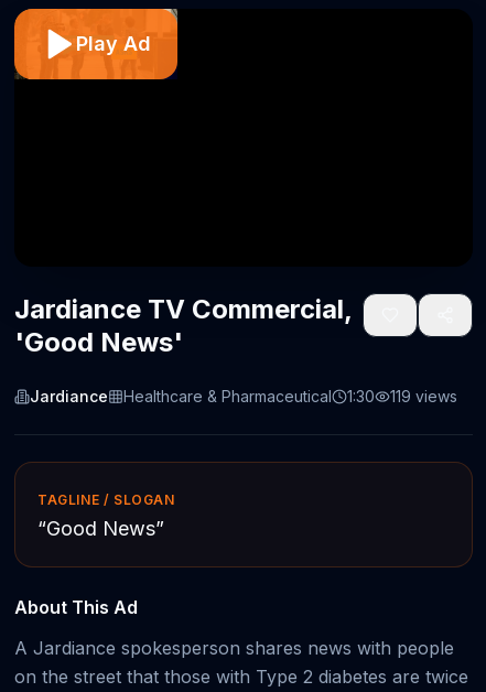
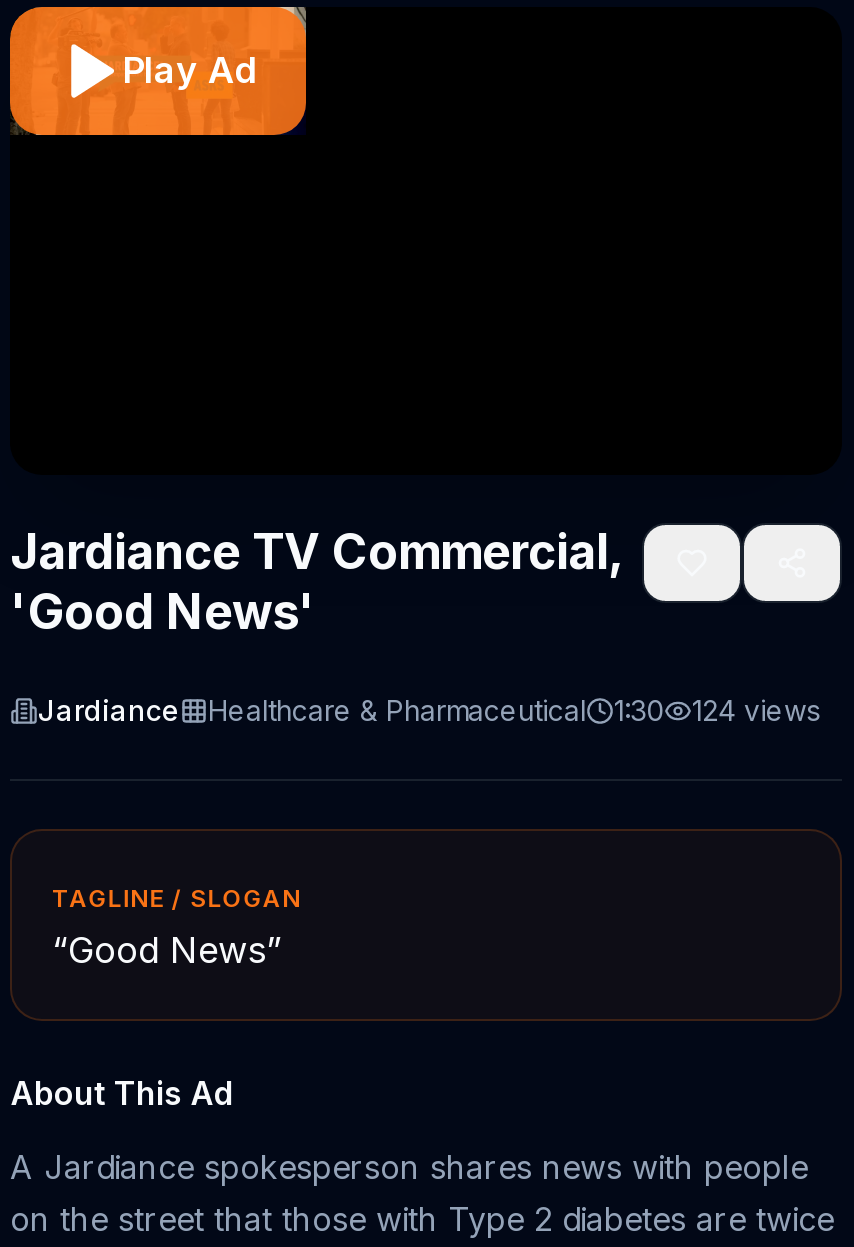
- Jardiance Healthcare & Pharmaceutical 1:30 119 views
+ Jardiance Healthcare & Pharmaceutical 1:30 124 views
